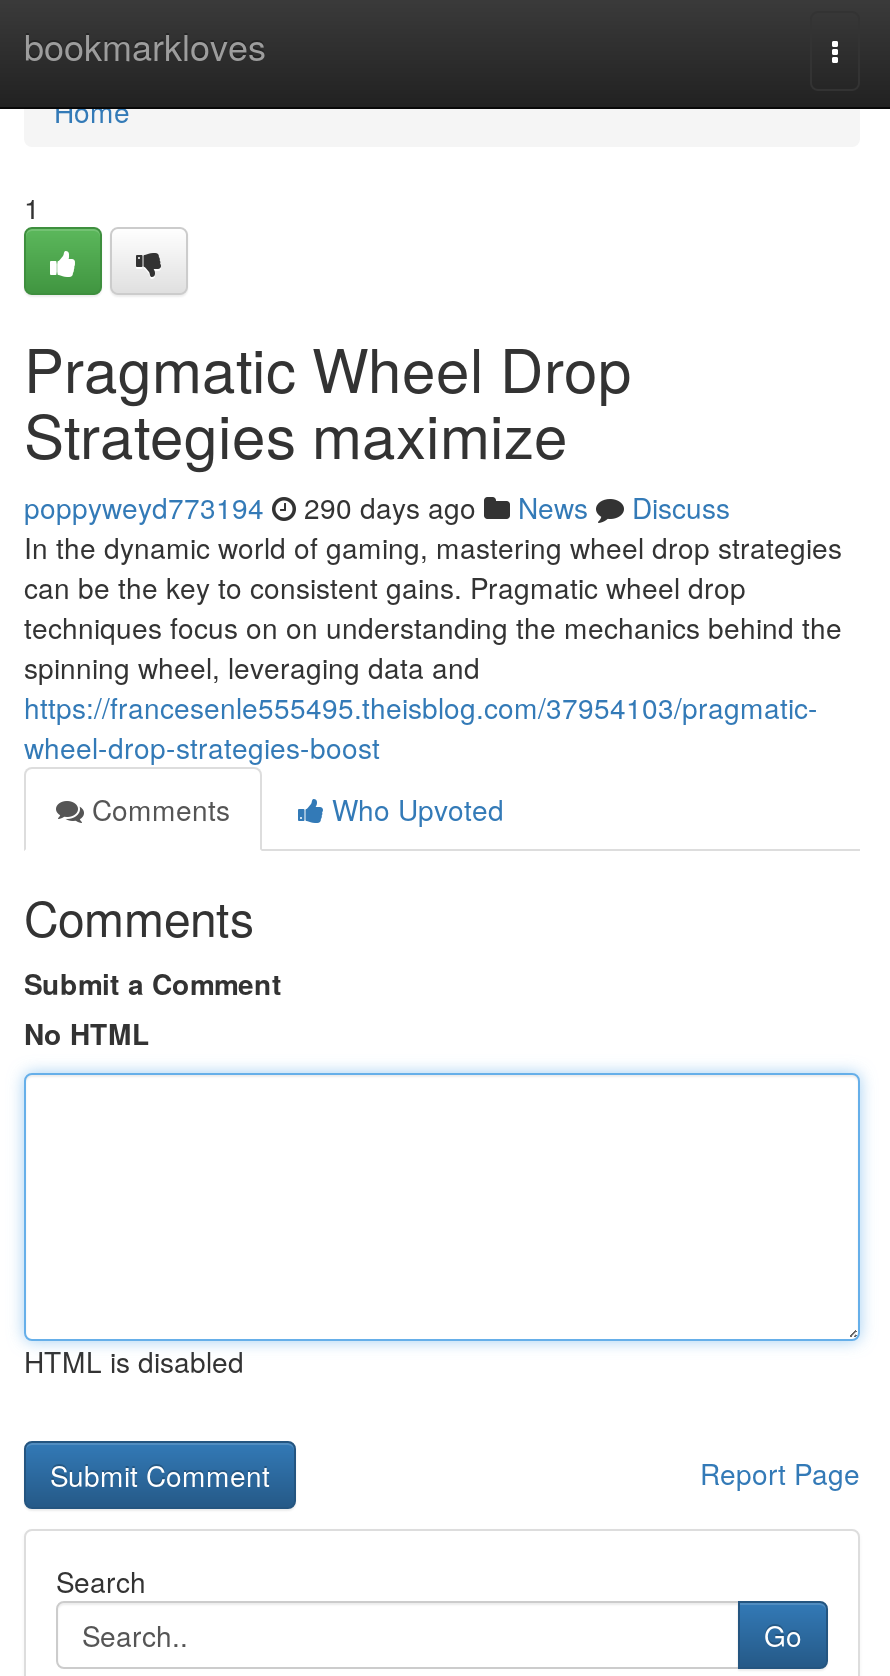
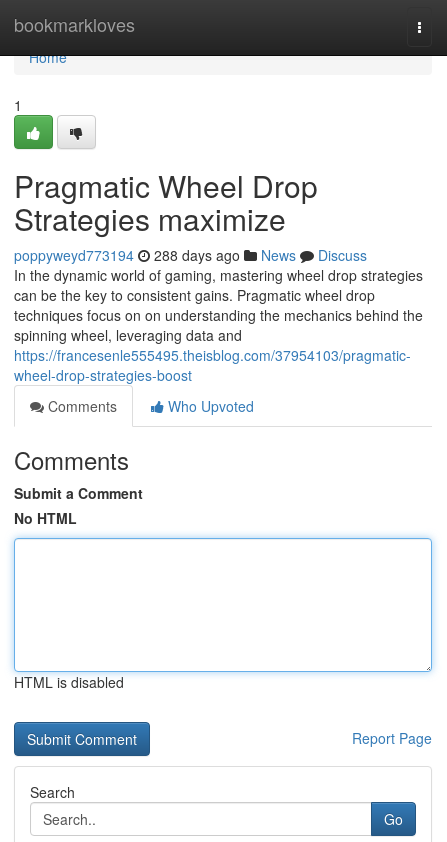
- poppyweyd773194 290 days ago News Discuss
+ poppyweyd773194 288 days ago News Discuss
